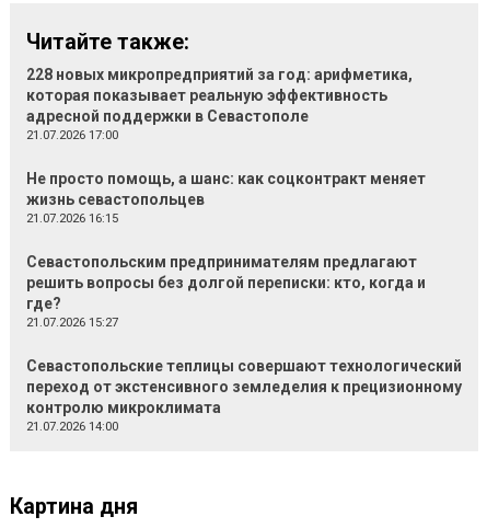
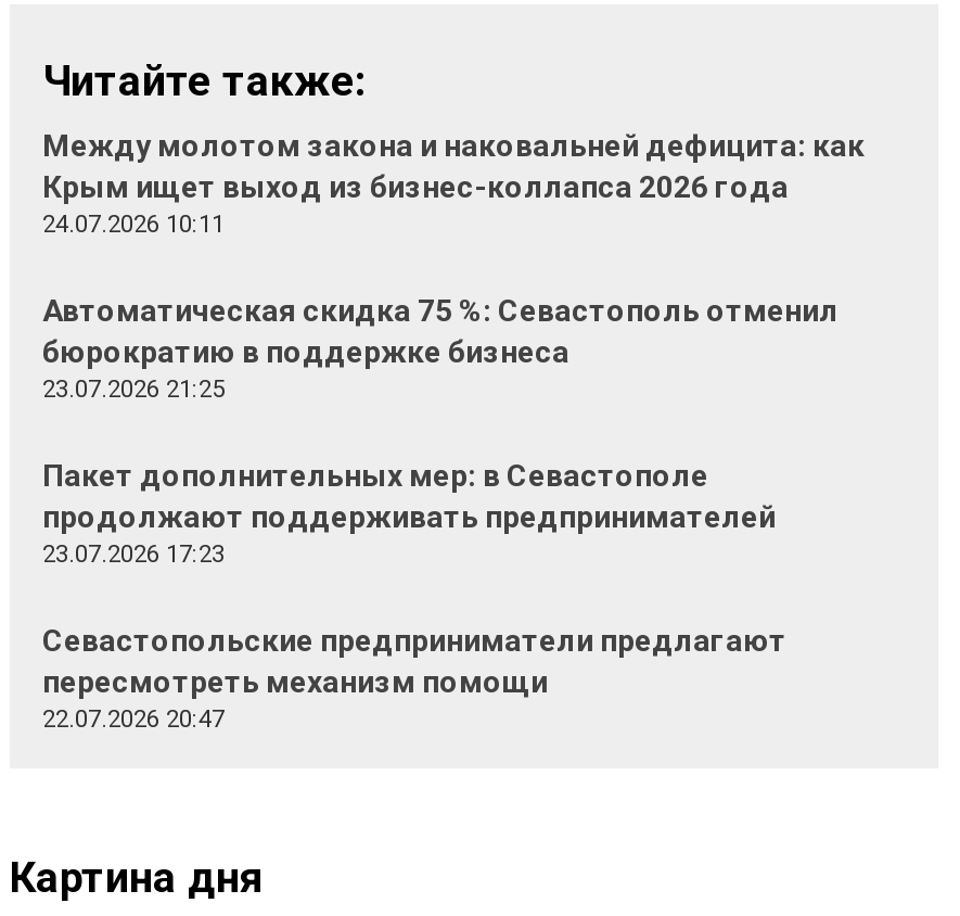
- 228 новых микропредприятий за год: арифметика,
- которая показывает реальную эффективность
- адресной поддержки в Севастополе
- 21.07.2026 17:00
+ Между молотом закона и наковальней дефицита: как
+ Крым ищет выход из бизнес-коллапса 2026 года
+ 24.07.2026 10:11

- Не просто помощь, а шанс: как соцконтракт меняет
- жизнь севастопольцев
- 21.07.2026 16:15
+ Автоматическая скидка 75 %: Севастополь отменил
+ бюрократию в поддержке бизнеса
+ 23.07.2026 21:25

- Севастопольским предпринимателям предлагают
- решить вопросы без долгой переписки: кто, когда и
- где?
- 21.07.2026 15:27
+ Пакет дополнительных мер: в Севастополе
+ продолжают поддерживать предпринимателей
+ 23.07.2026 17:23

- Севастопольские теплицы совершают технологический
- переход от экстенсивного земледелия к прецизионному
- контролю микроклимата
- 21.07.2026 14:00
+ Севастопольские предприниматели предлагают
+ пересмотреть механизм помощи
+ 22.07.2026 20:47
